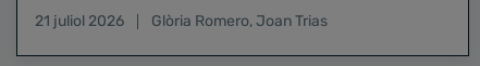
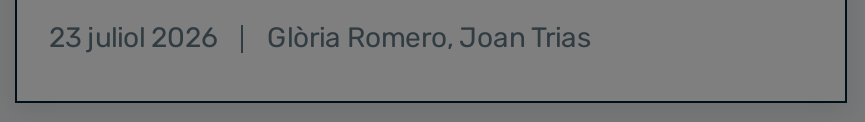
- 21 juliol 2026 Glòria Romero, Joan Trias
+ 23 juliol 2026 Glòria Romero, Joan Trias
